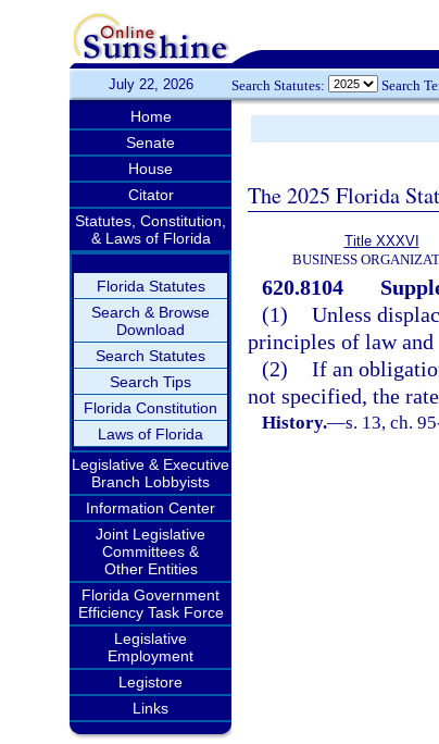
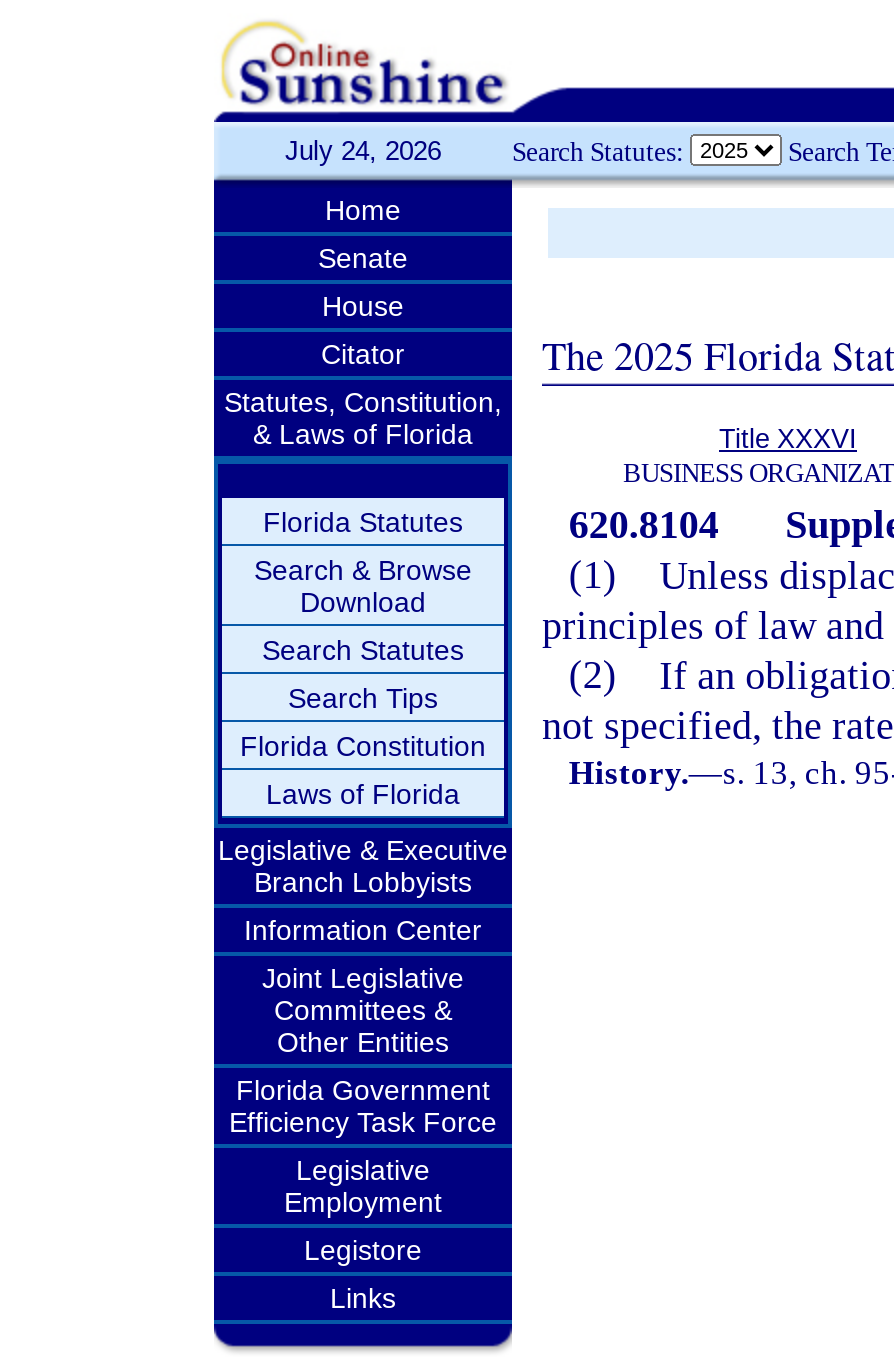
- July 22, 2026
+ July 24, 2026
